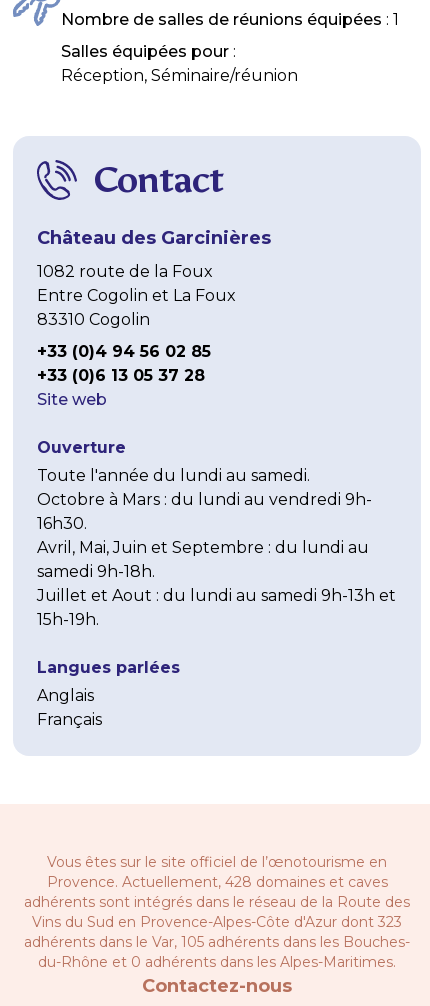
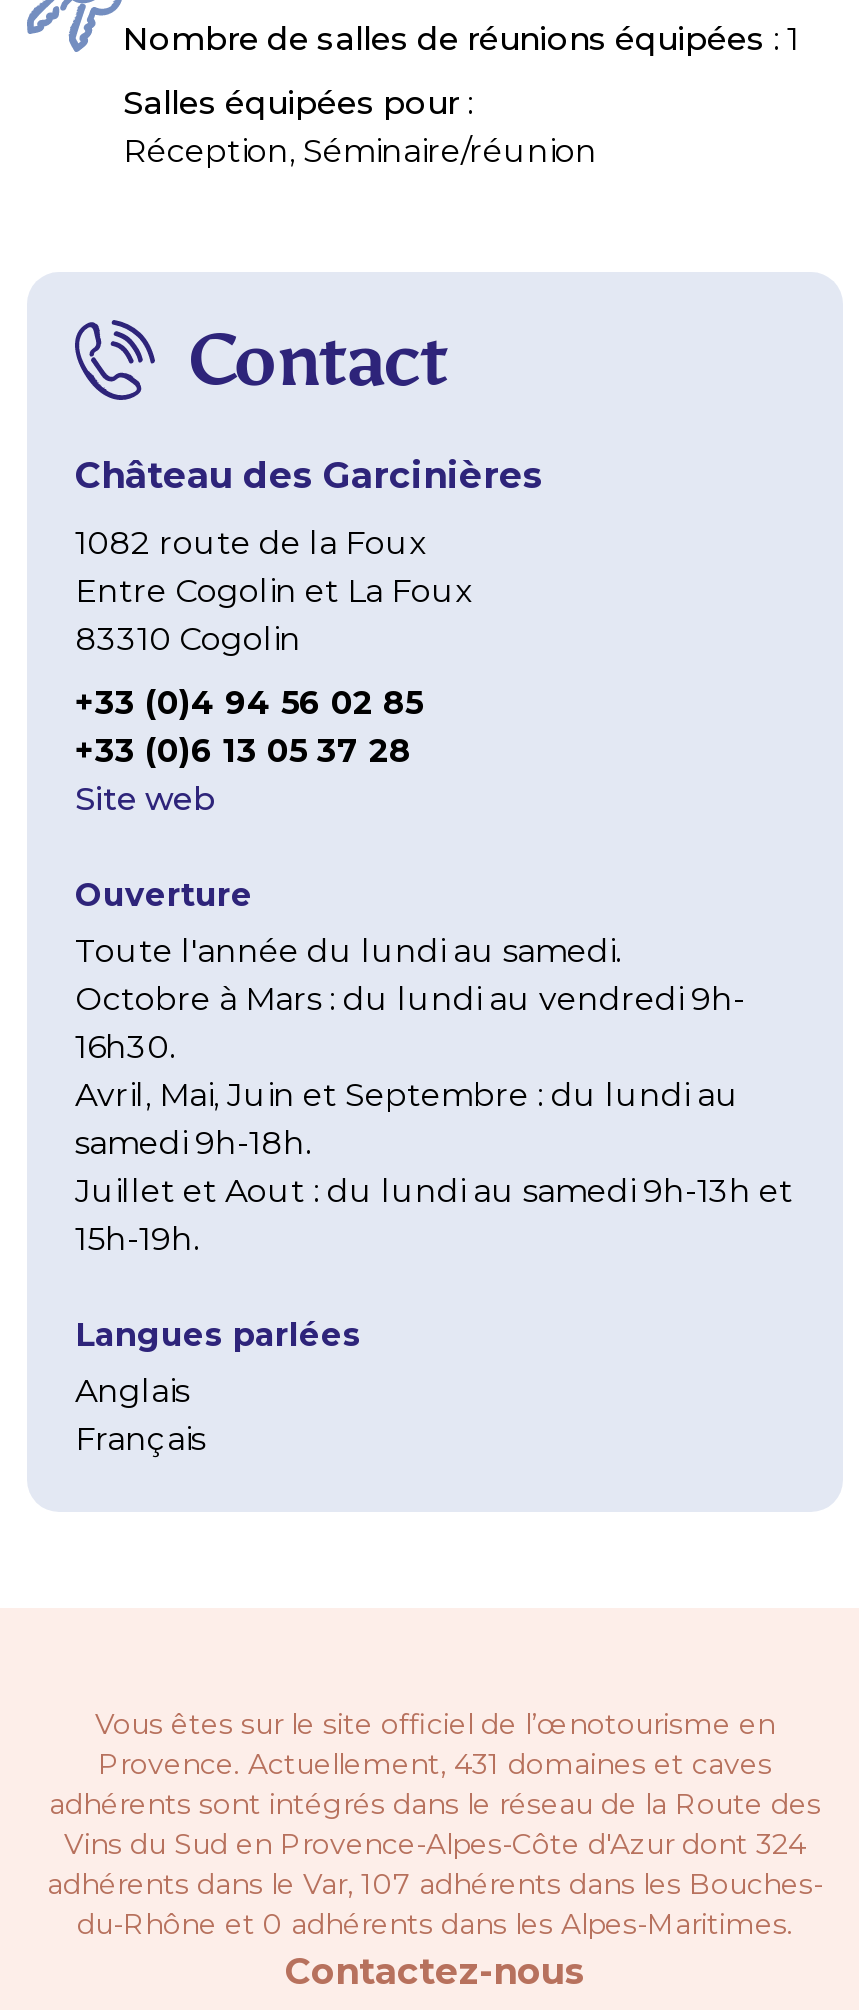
- Provence. Actuellement, 428 domaines et caves
+ Provence. Actuellement, 431 domaines et caves

- Vins du Sud en Provence-Alpes-Côte d'Azur dont 323
+ Vins du Sud en Provence-Alpes-Côte d'Azur dont 324

- adhérents dans le Var, 105 adhérents dans les Bouches-
+ adhérents dans le Var, 107 adhérents dans les Bouches-
